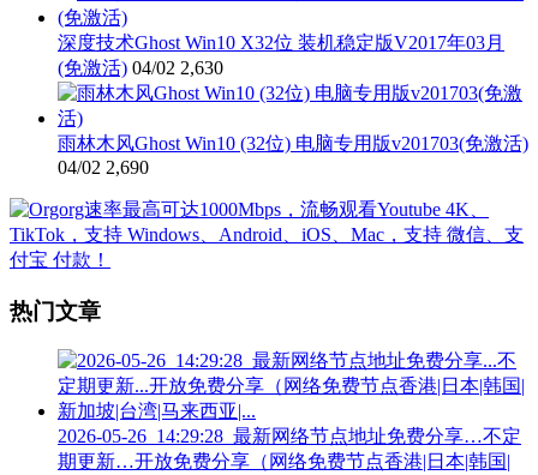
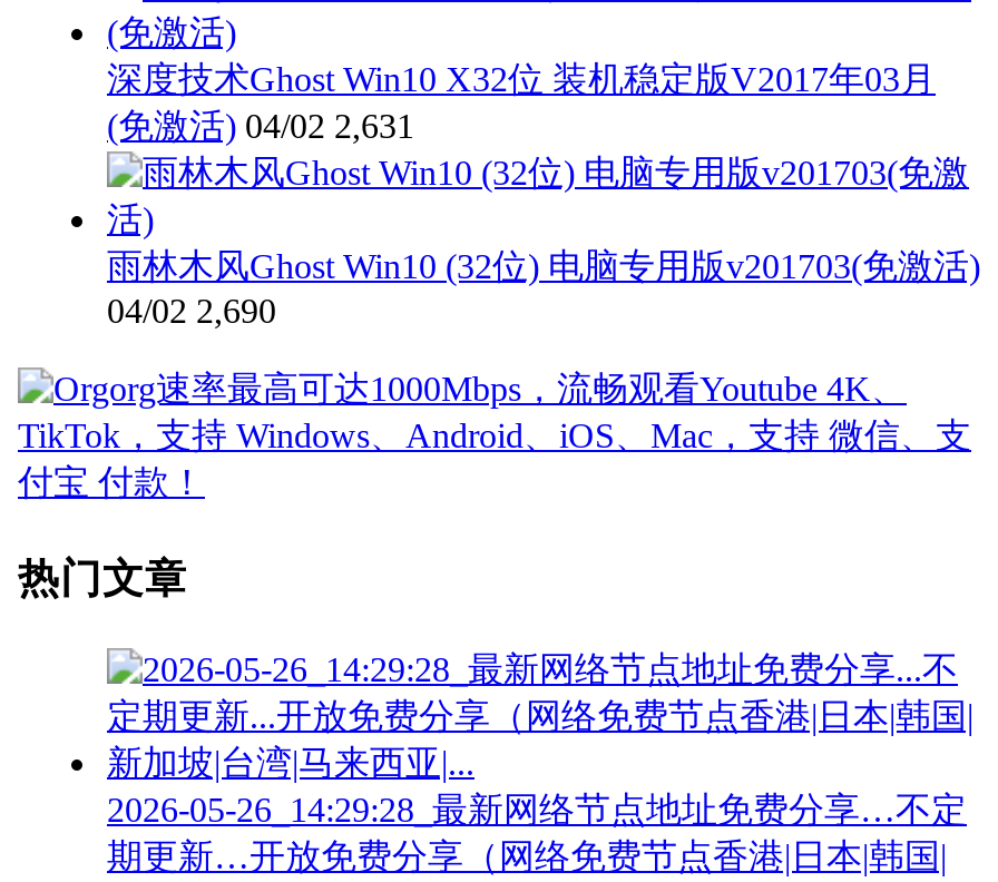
- (免激活) 04/02 2,630
+ (免激活) 04/02 2,631
